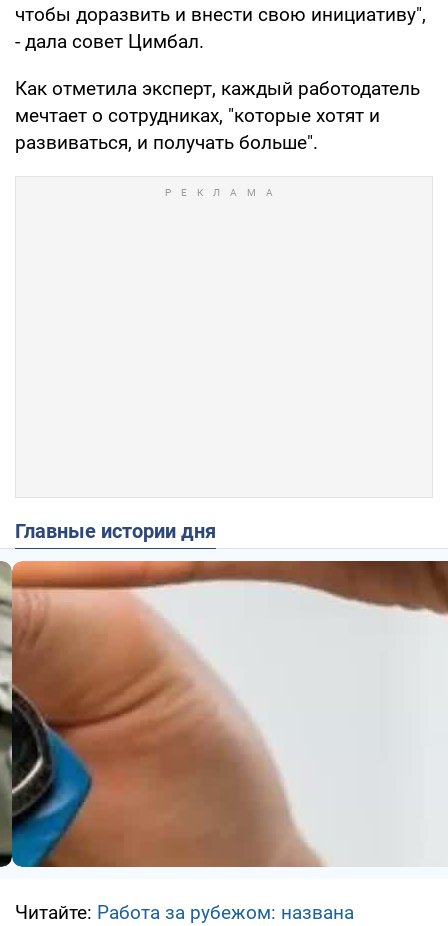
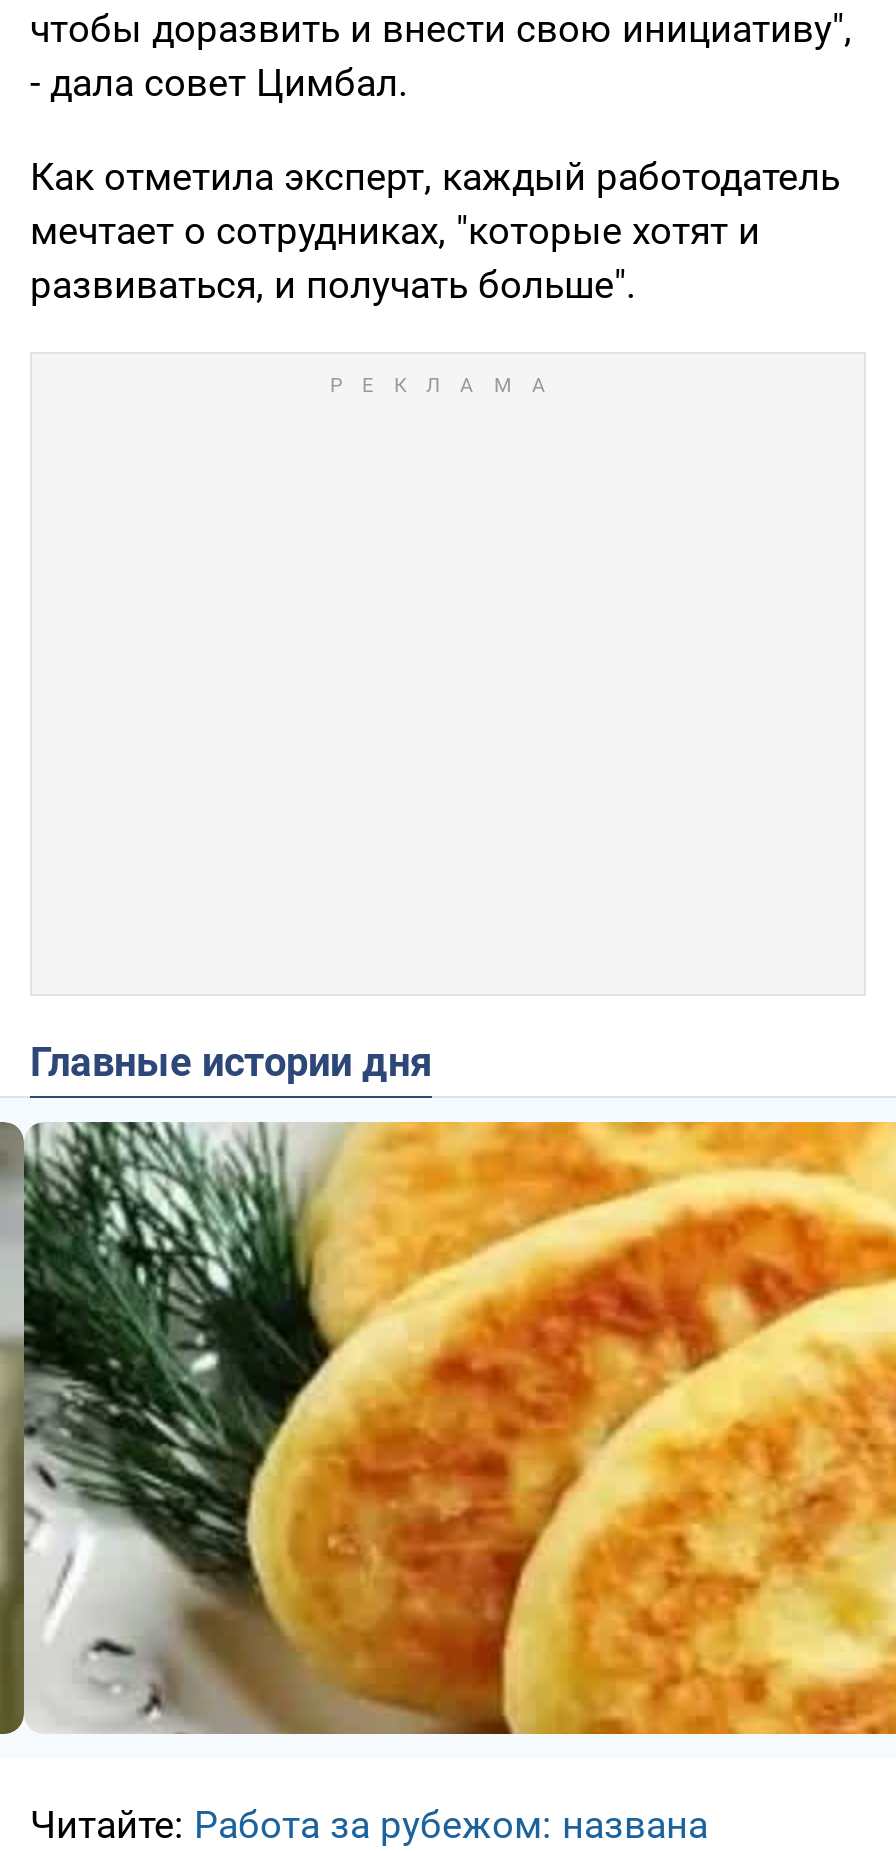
- [image]
+ [image]
